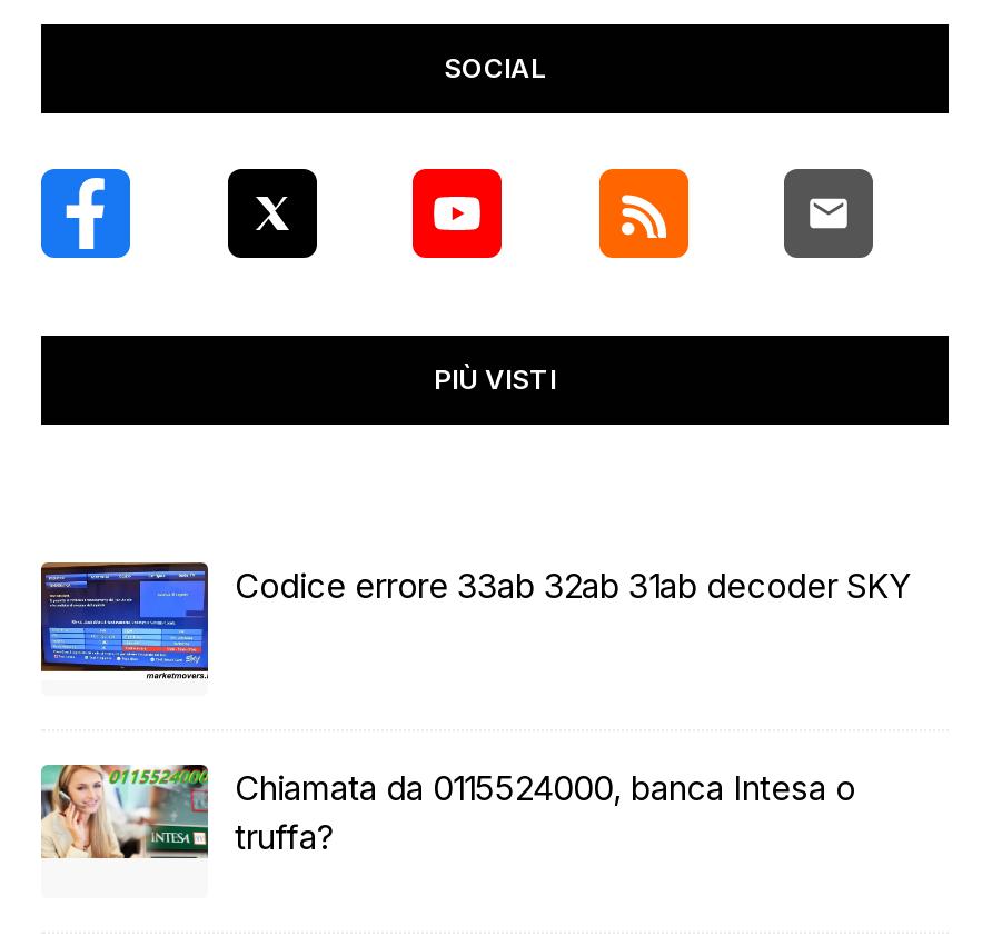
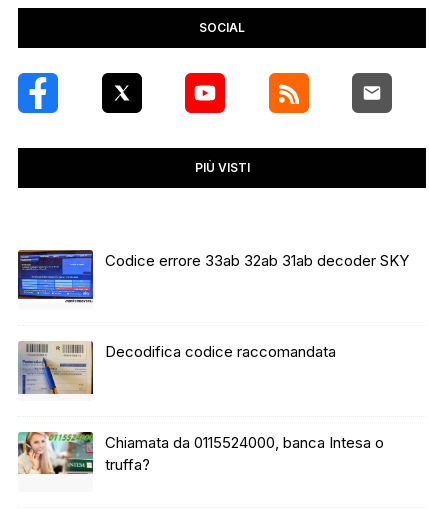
+ [image]
+ Decodifica codice raccomandata
